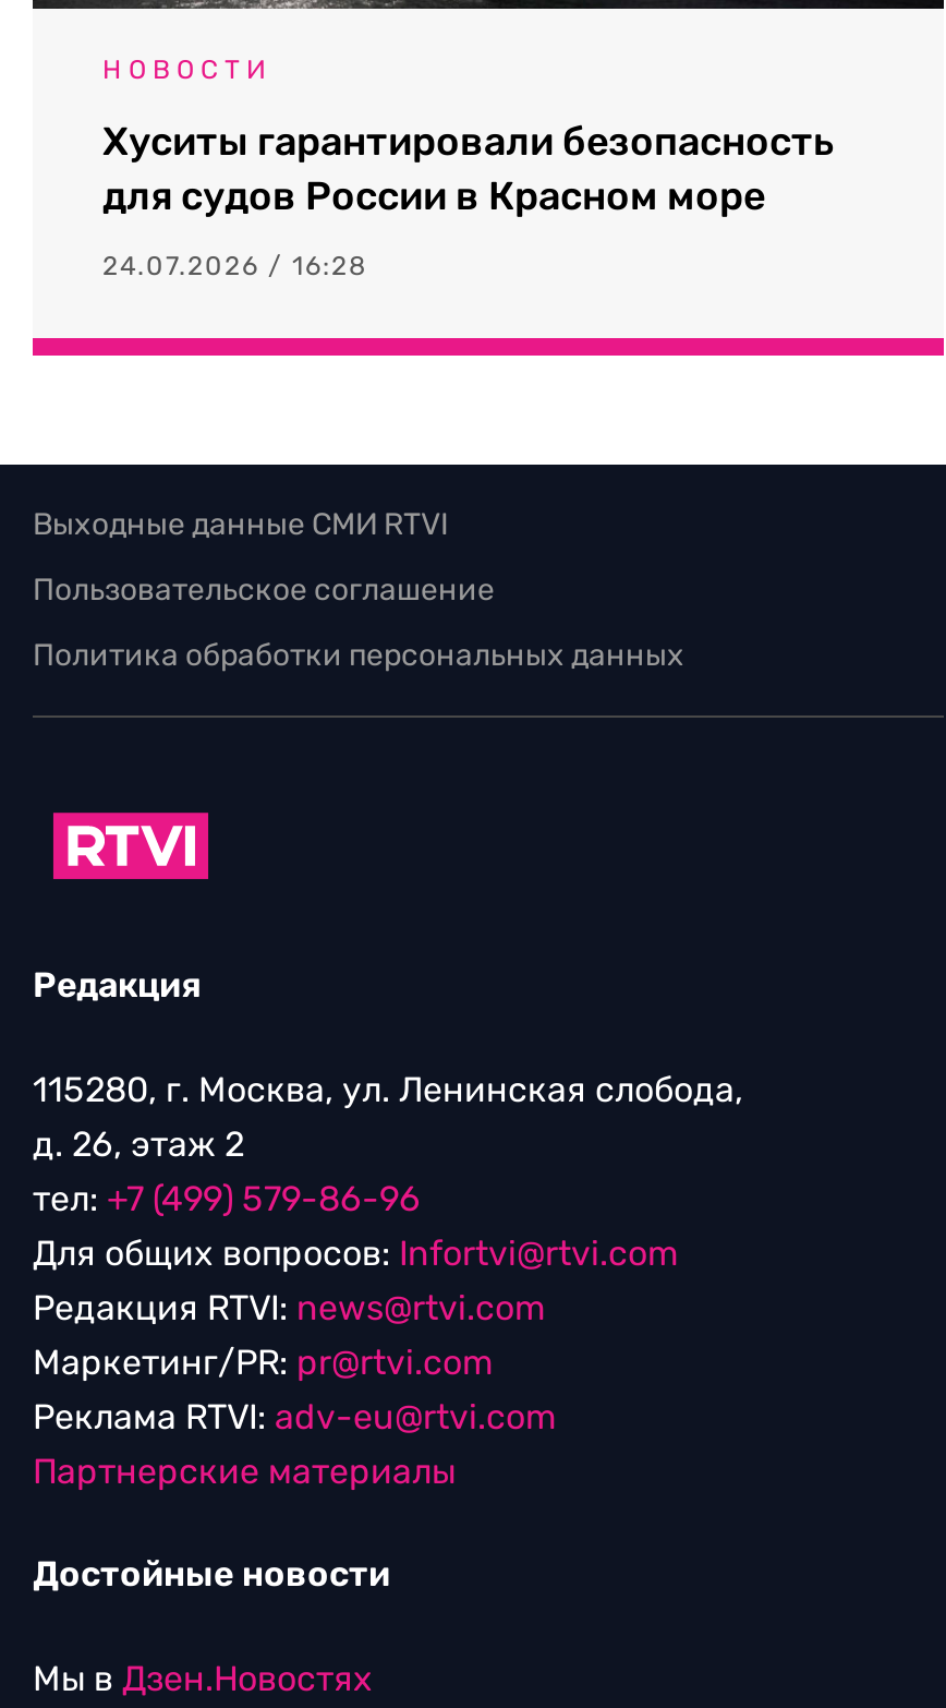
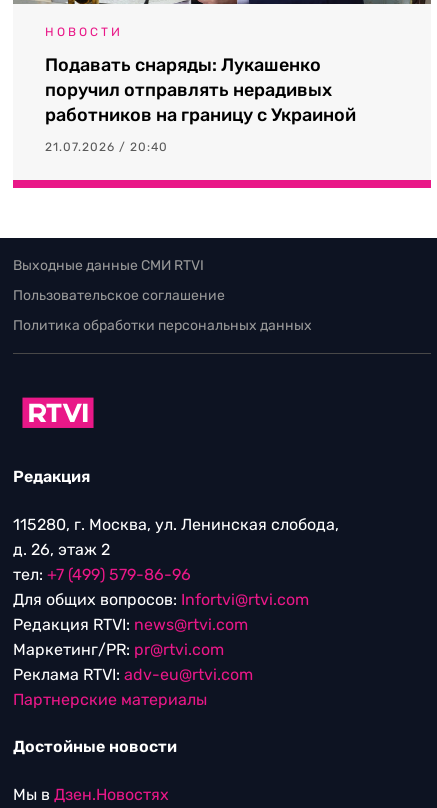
- Хуситы гарантировали безопасность
- для судов России в Красном море
+ Подавать снаряды: Лукашенко
+ поручил отправлять нерадивых
+ работников на границу с Украиной

- 24.07.2026 / 16:28
+ 21.07.2026 / 20:40
